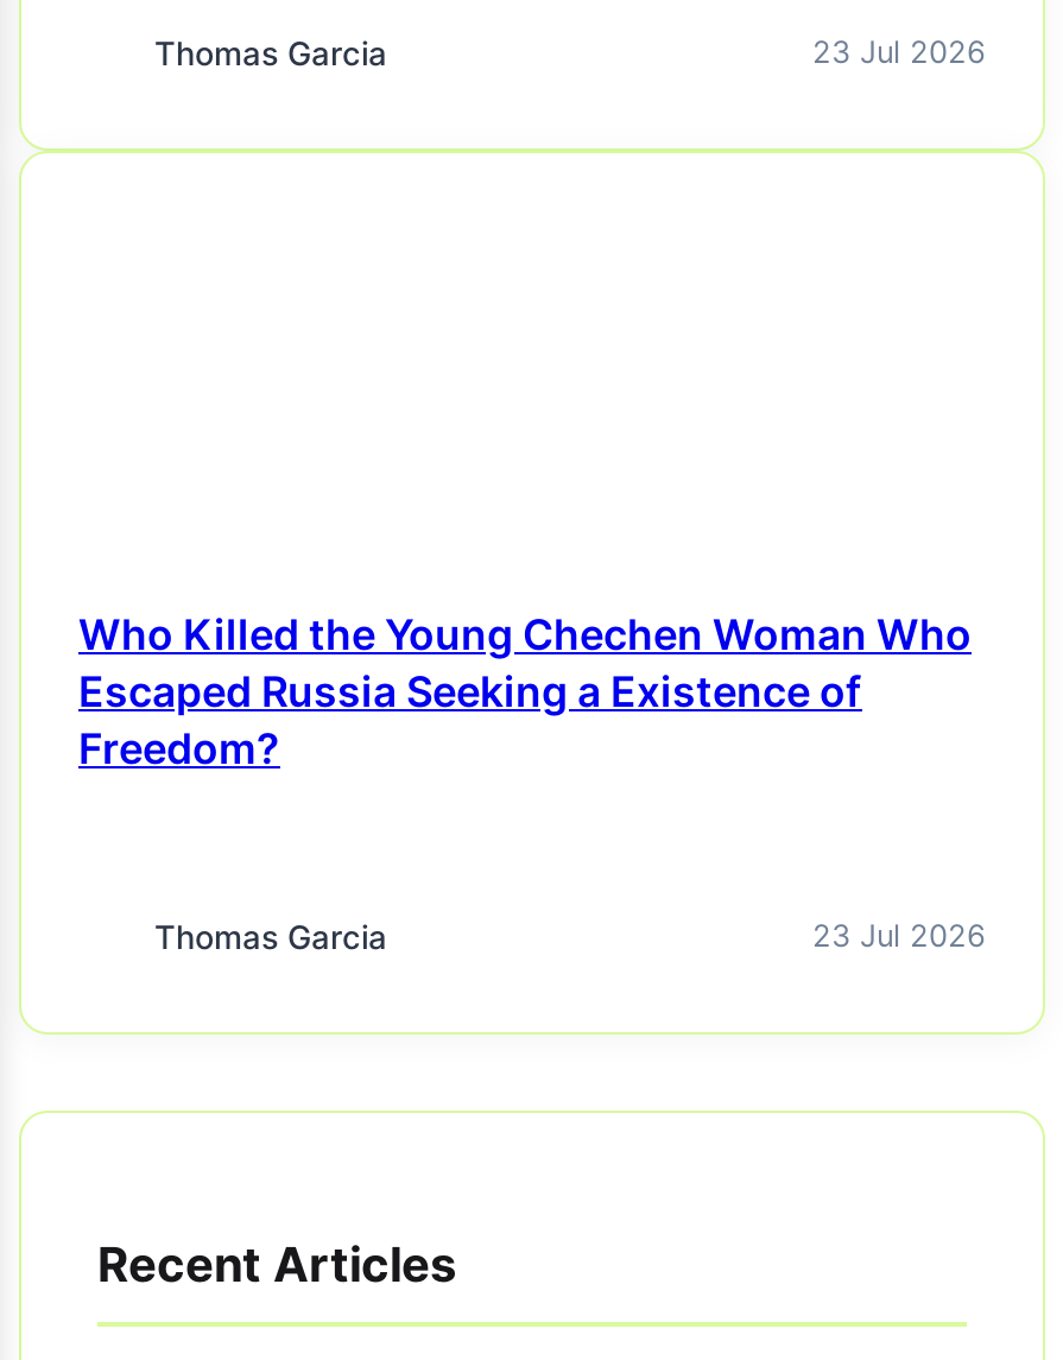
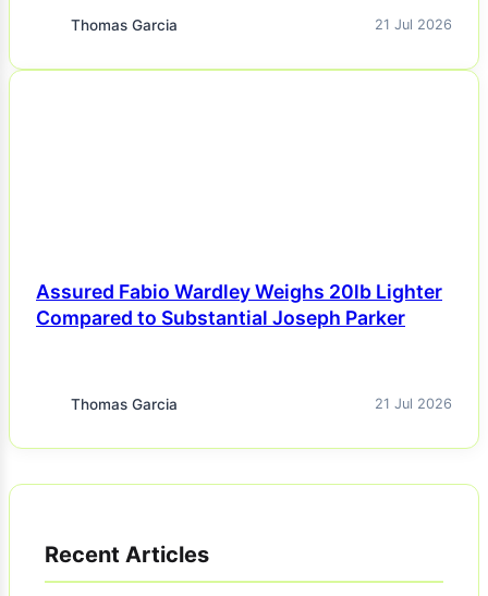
- 23 Jul 2026
+ 21 Jul 2026

- Who Killed the Young Chechen Woman Who
- Escaped Russia Seeking a Existence of
- Freedom?
+ Assured Fabio Wardley Weighs 20lb Lighter
+ Compared to Substantial Joseph Parker

- 23 Jul 2026
+ 21 Jul 2026
